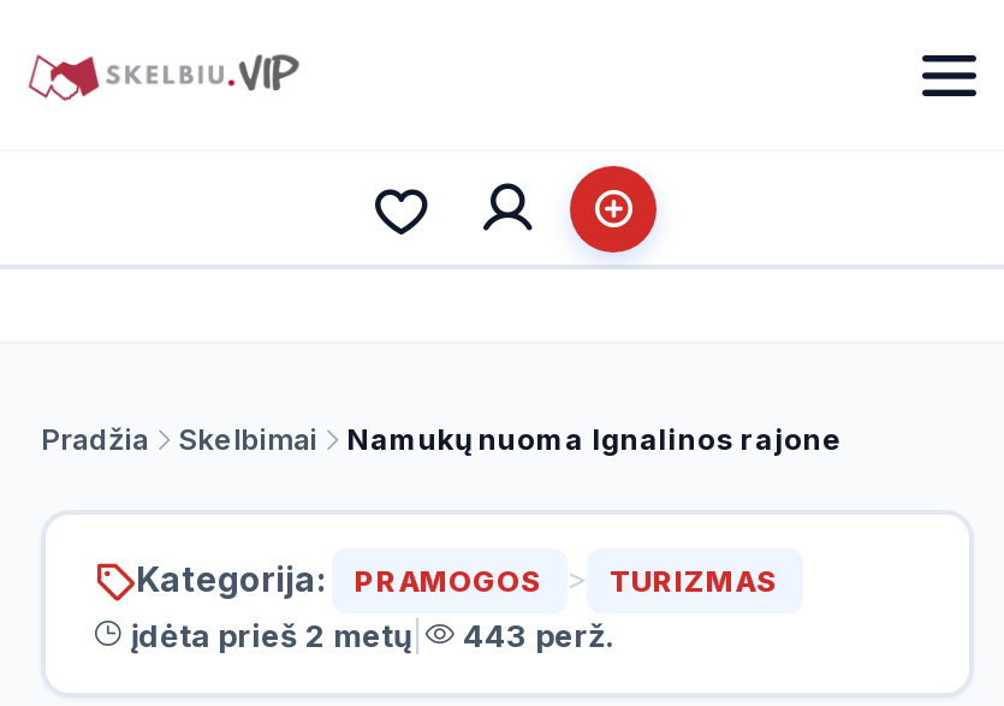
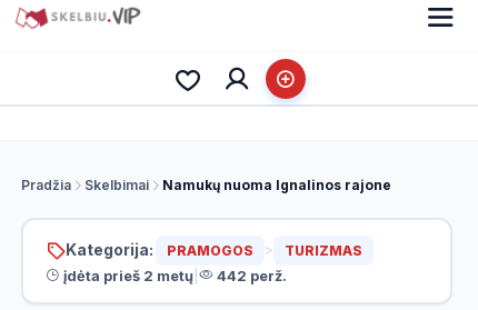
- 443 perž.
+ 442 perž.
